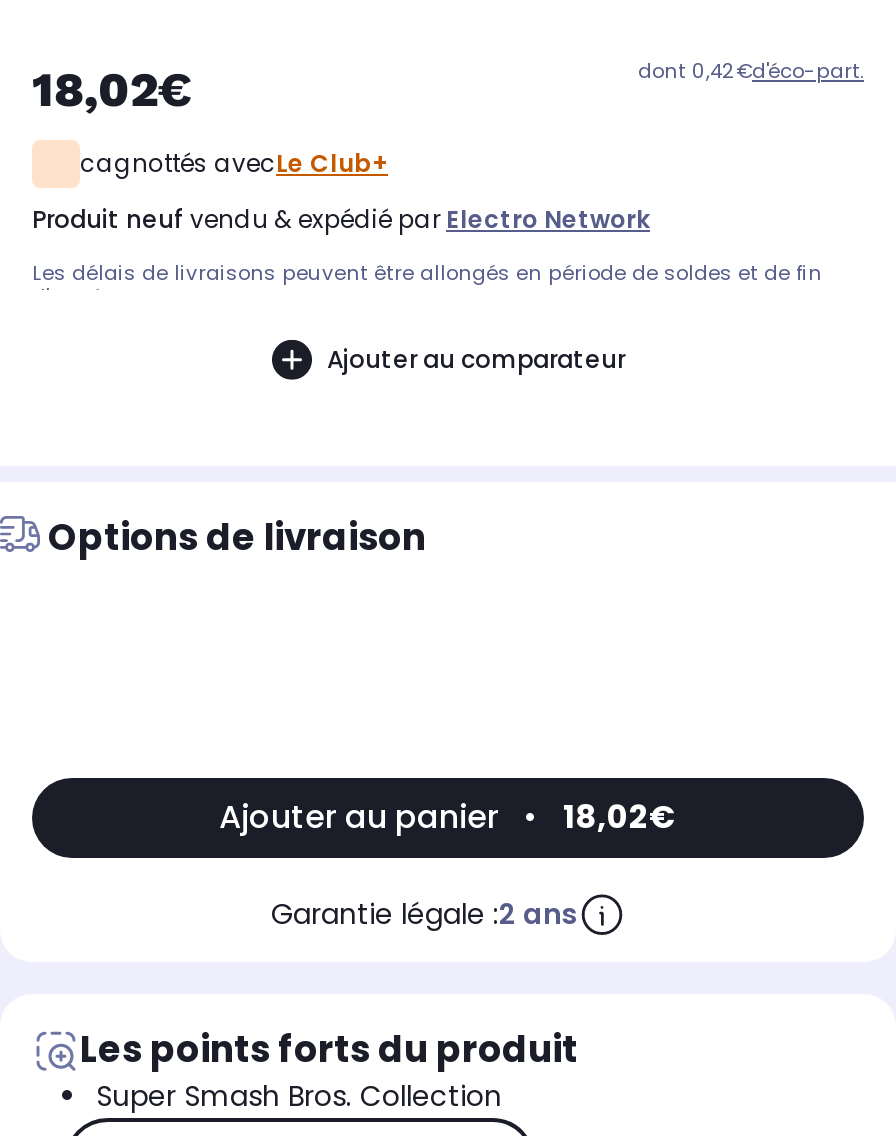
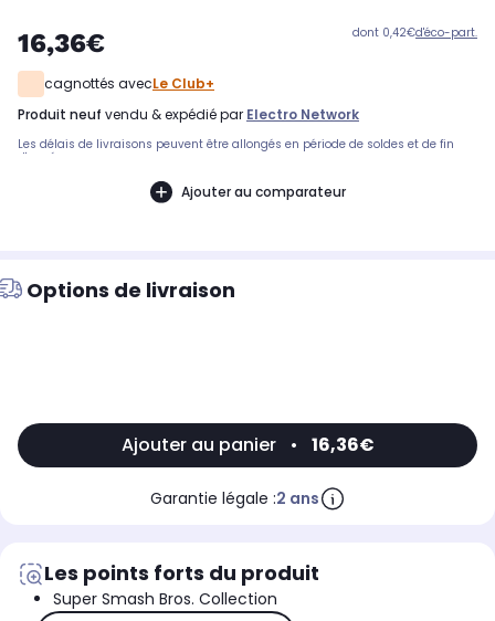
- 18,02€
+ 16,36€

- Ajouter au panier • 18,02€
+ Ajouter au panier • 16,36€
